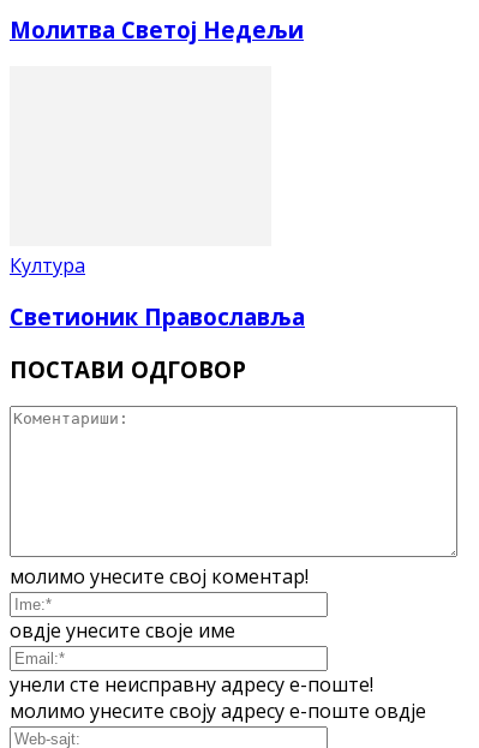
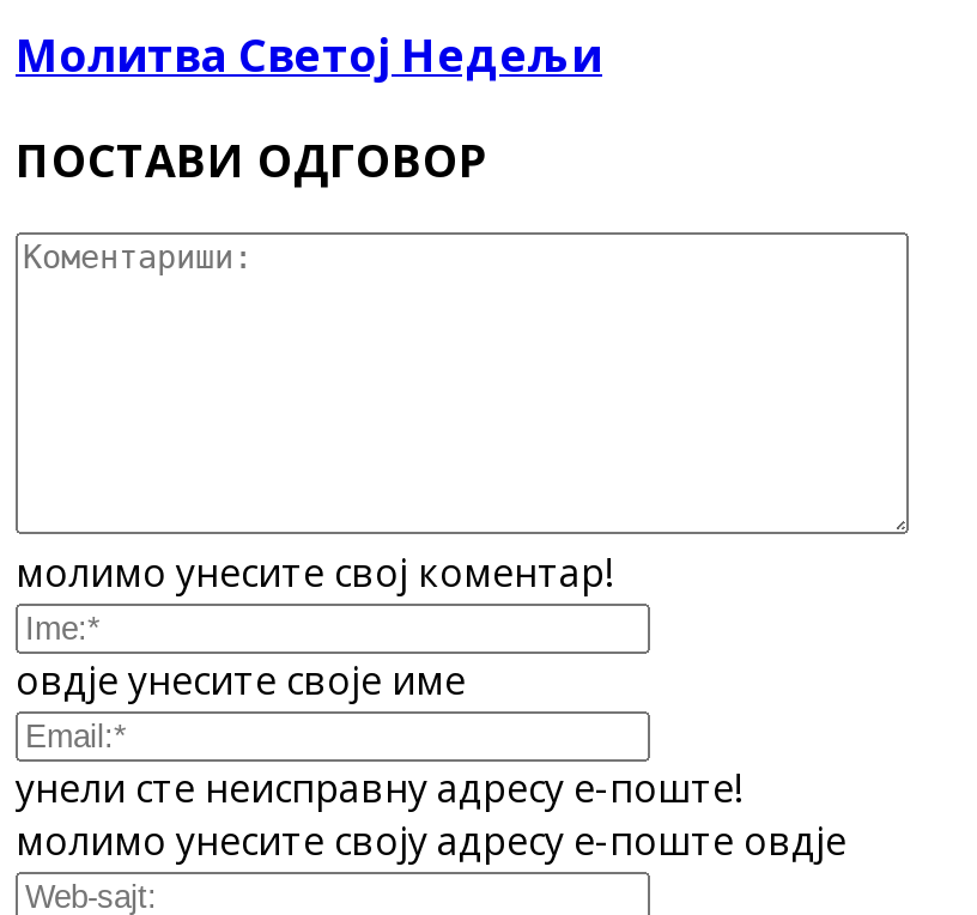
- Култура
- Светионик Православља
